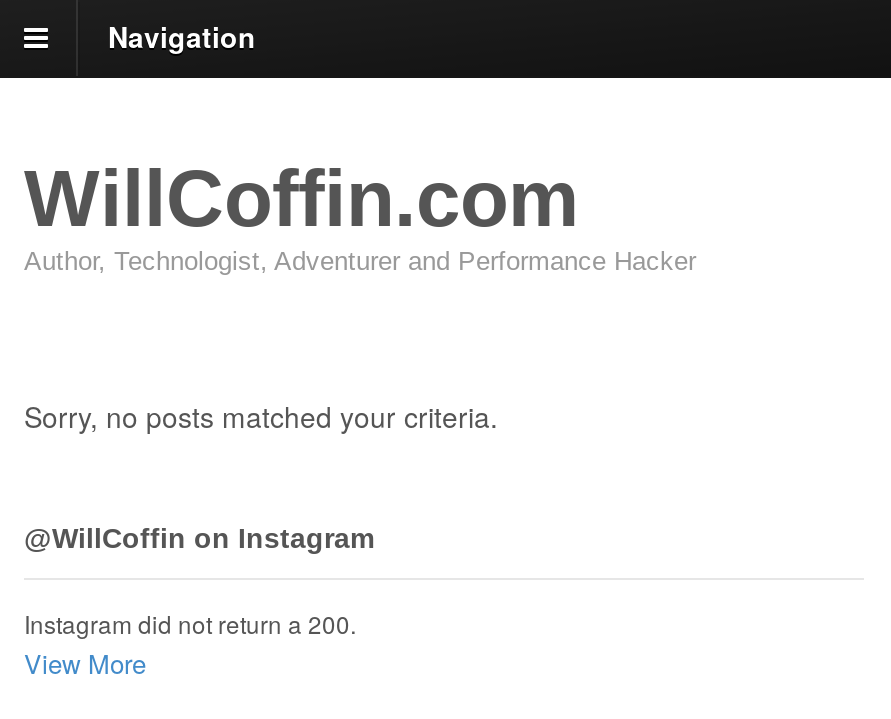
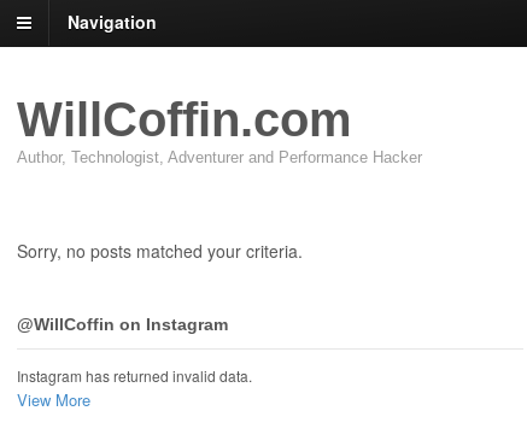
- Instagram did not return a 200.
+ Instagram has returned invalid data.
